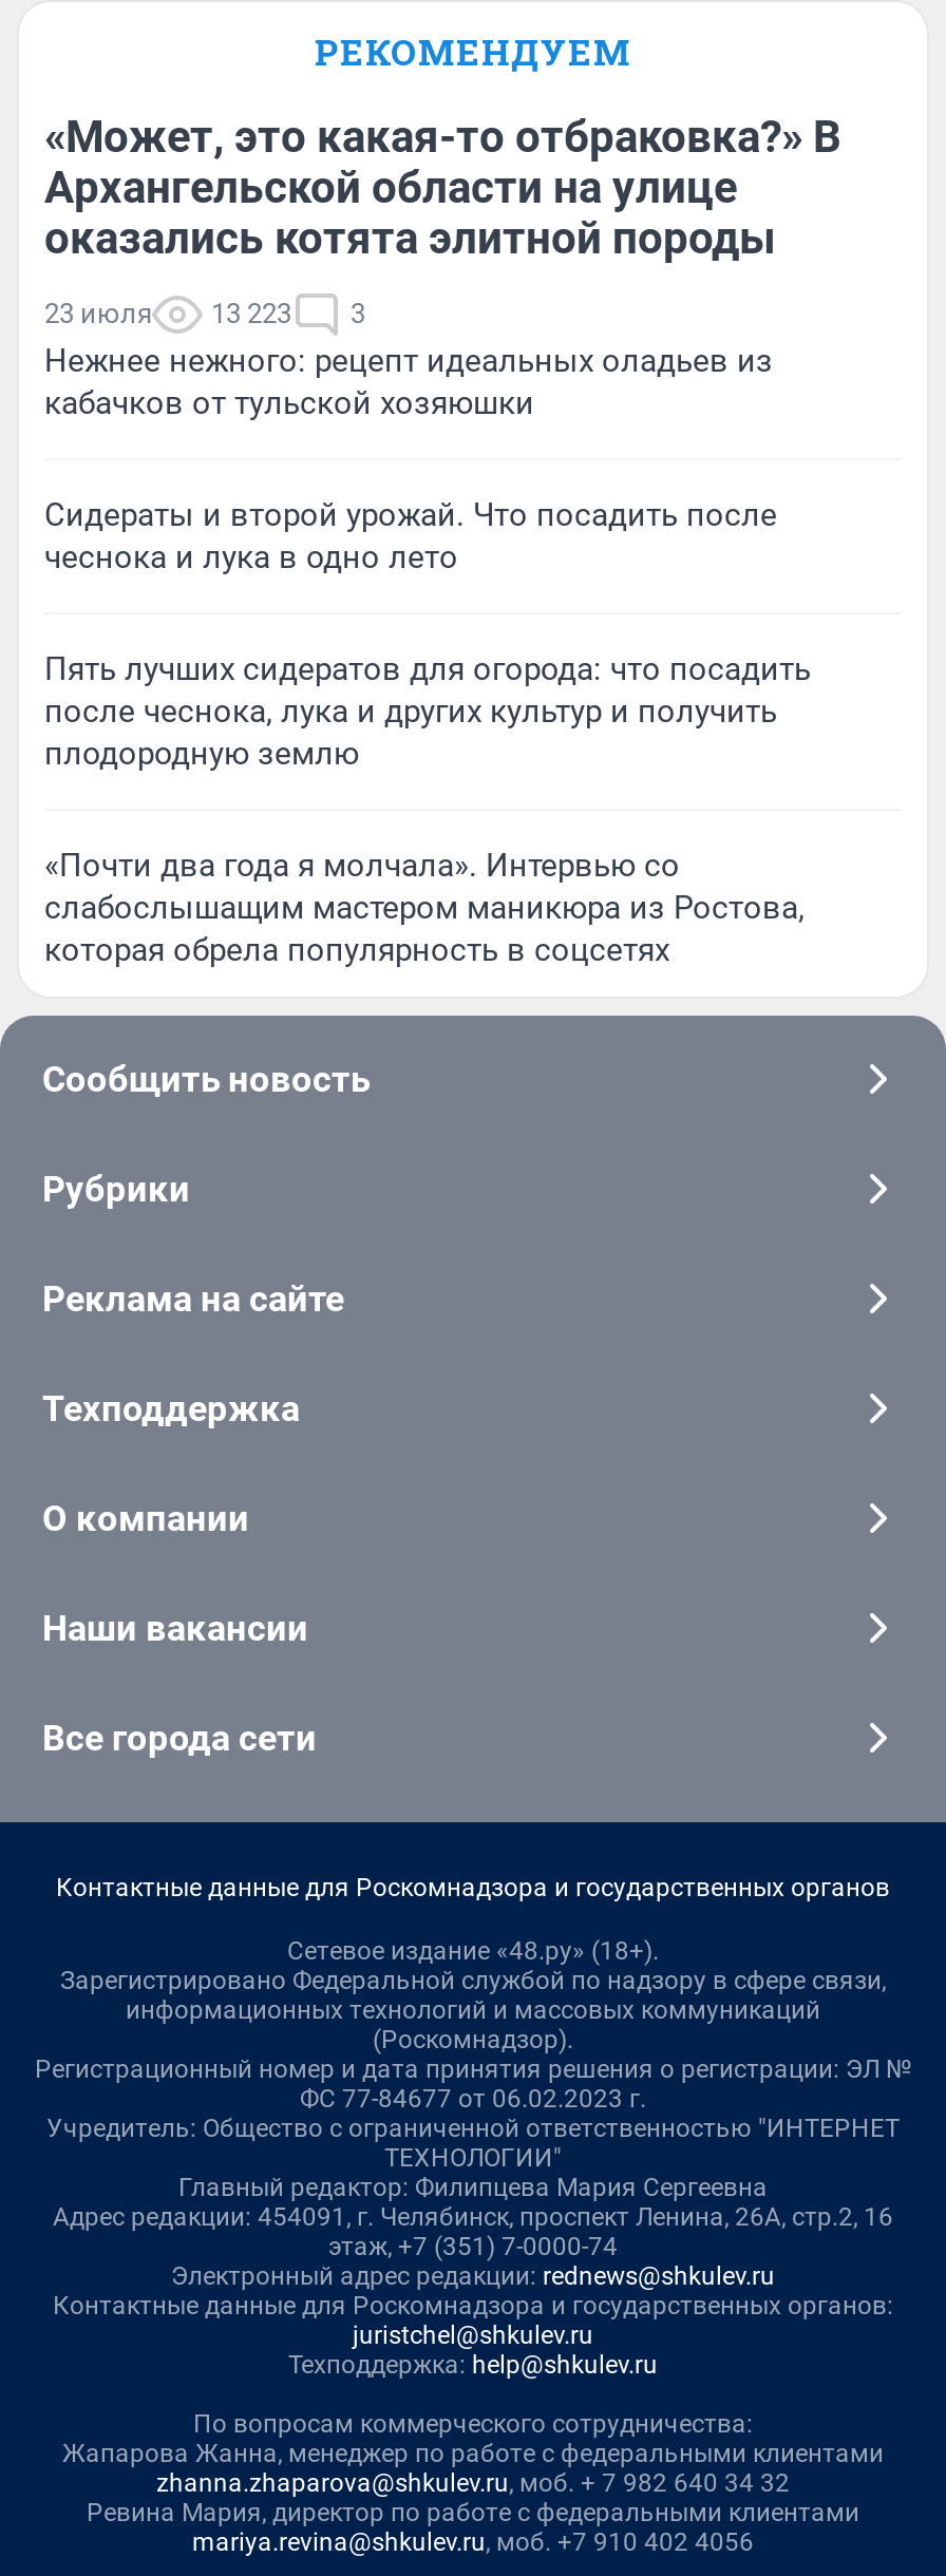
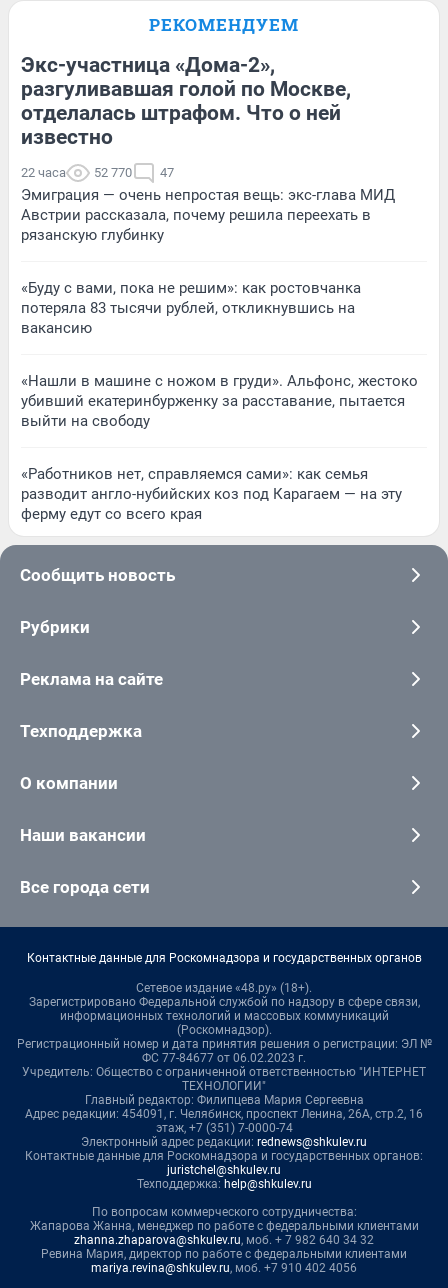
- «Может, это какая-то отбраковка?» В
- Архангельской области на улице
- оказались котята элитной породы
+ Экс-участница «Дома-2»,
+ разгуливавшая голой по Москве,
+ отделалась штрафом. Что о ней
+ известно

- 23 июля
- 13 223
- 3
- Нежнее нежного: рецепт идеальных оладьев из
- кабачков от тульской хозяюшки
+ 22 часа
+ 52 770
+ 47
+ Эмиграция — очень непростая вещь: экс-глава МИД
+ Австрии рассказала, почему решила переехать в
+ рязанскую глубинку

- Сидераты и второй урожай. Что посадить после
- чеснока и лука в одно лето
+ «Буду с вами, пока не решим»: как ростовчанка
+ потеряла 83 тысячи рублей, откликнувшись на
+ вакансию

- Пять лучших сидератов для огорода: что посадить
- после чеснока, лука и других культур и получить
- плодородную землю
+ «Нашли в машине с ножом в груди». Альфонс, жестоко
+ убивший екатеринбурженку за расставание, пытается
+ выйти на свободу

- «Почти два года я молчала». Интервью со
- слабослышащим мастером маникюра из Ростова,
- которая обрела популярность в соцсетях
+ «Работников нет, справляемся сами»: как семья
+ разводит англо-нубийских коз под Карагаем — на эту
+ ферму едут со всего края
